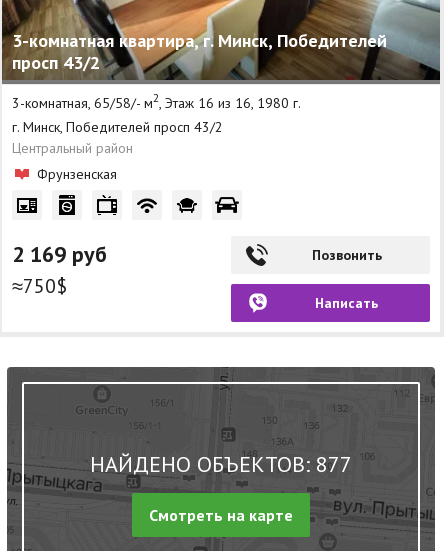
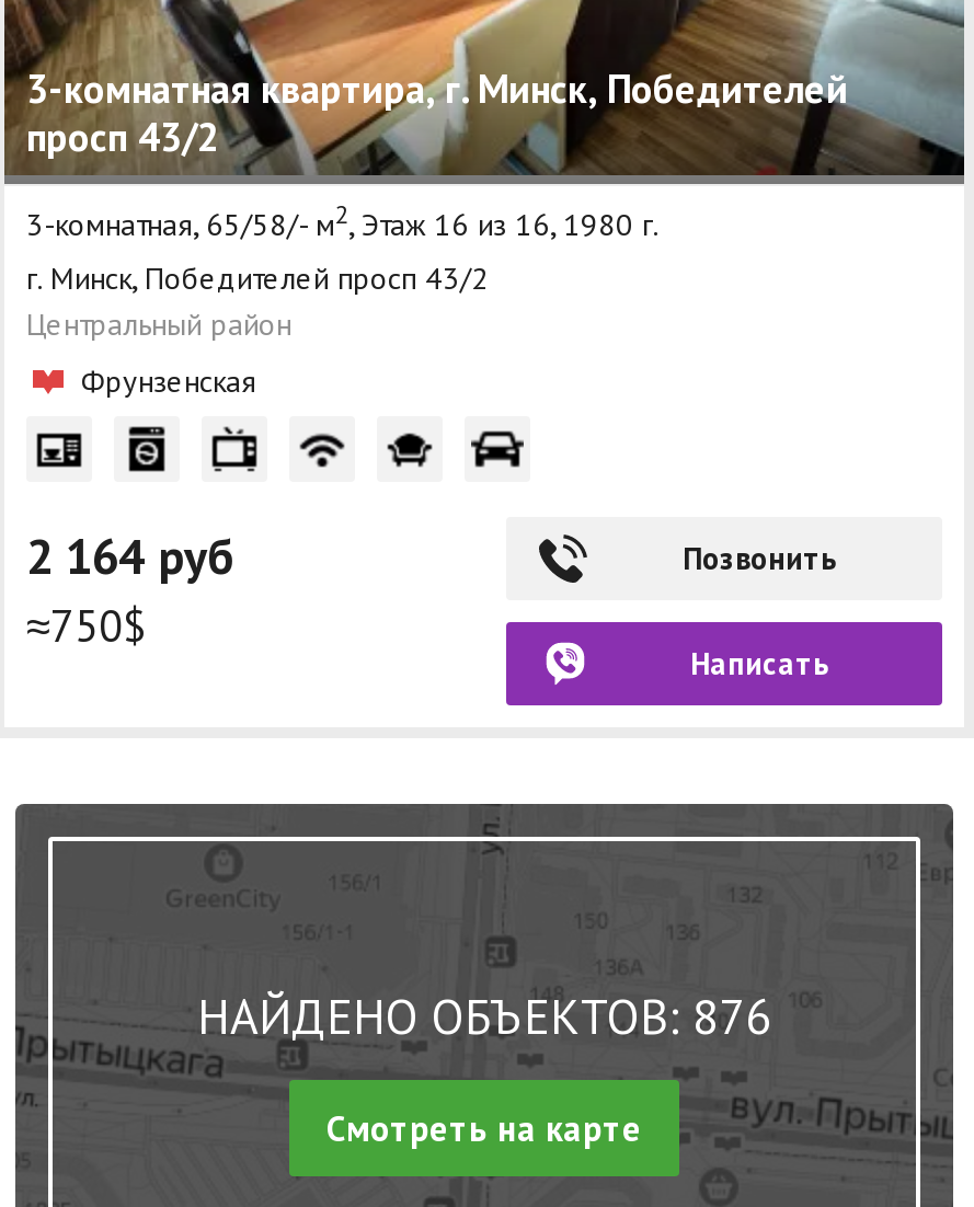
- 2 169 руб
+ 2 164 руб

- НАЙДЕНО ОБЪЕКТОВ: 877
+ НАЙДЕНО ОБЪЕКТОВ: 876
